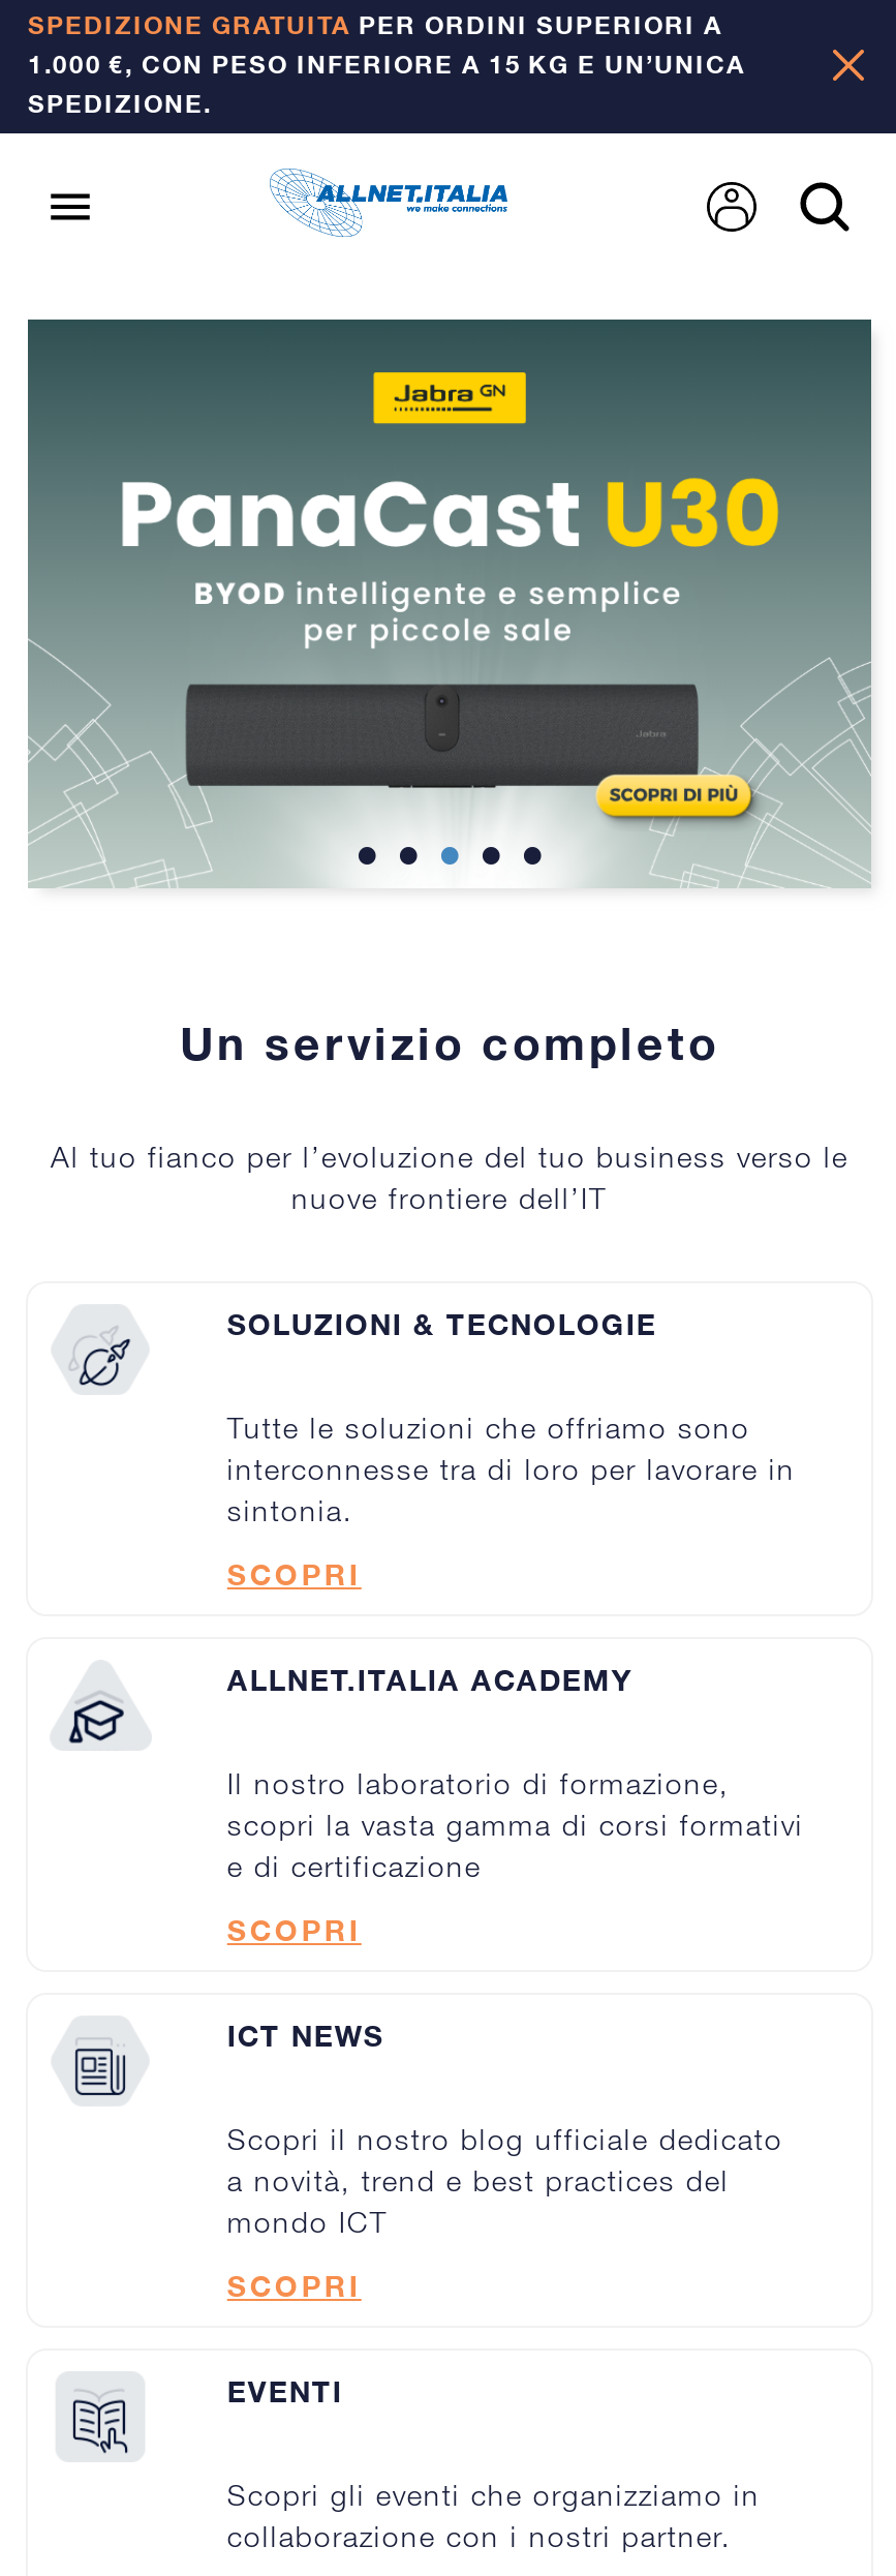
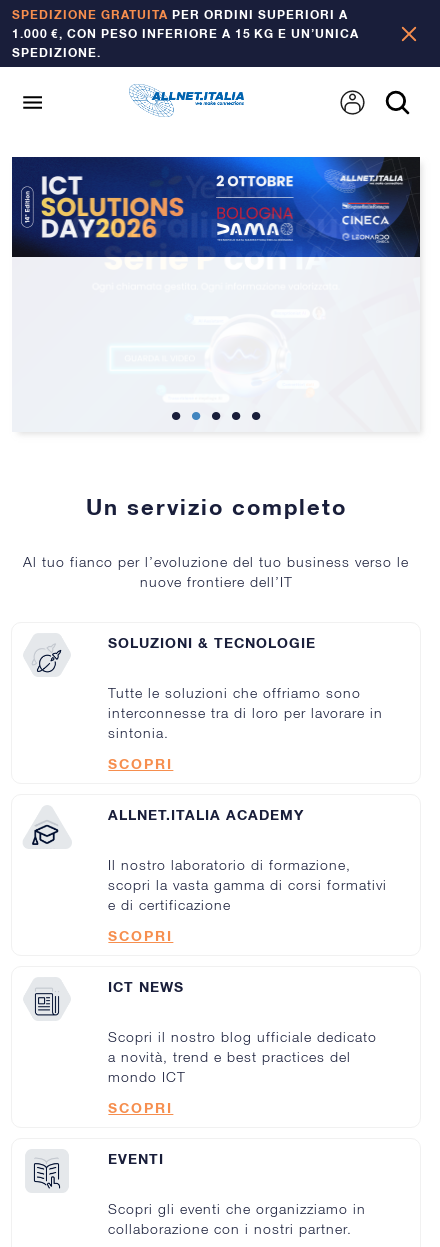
- [image]
+ [image]
